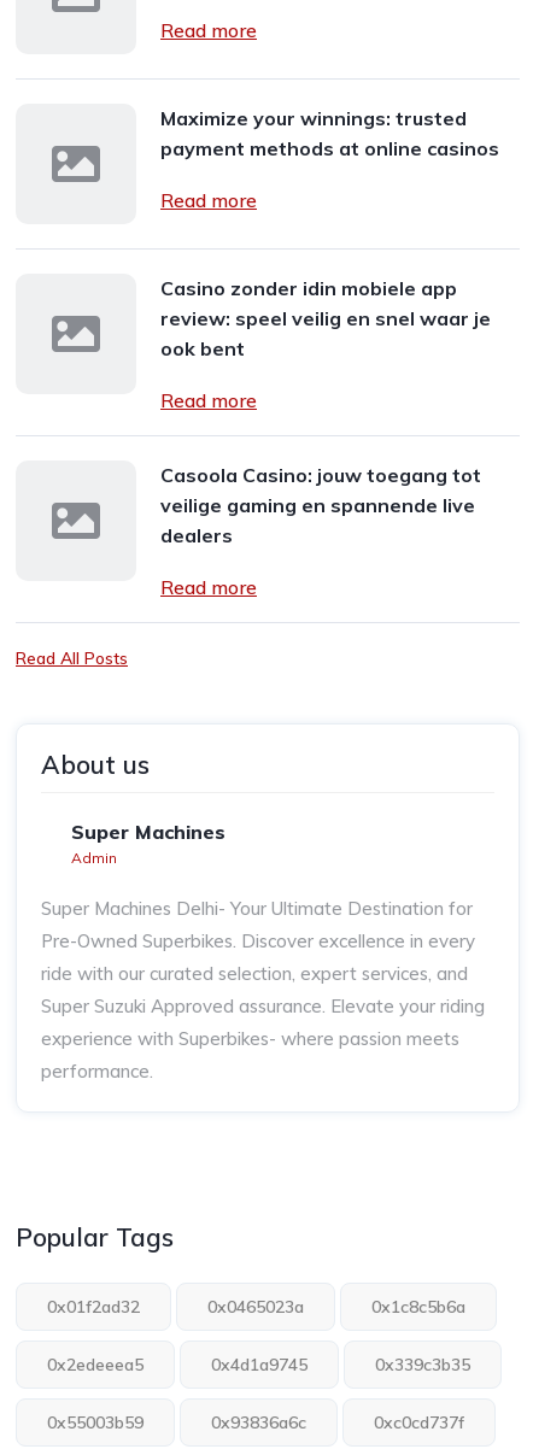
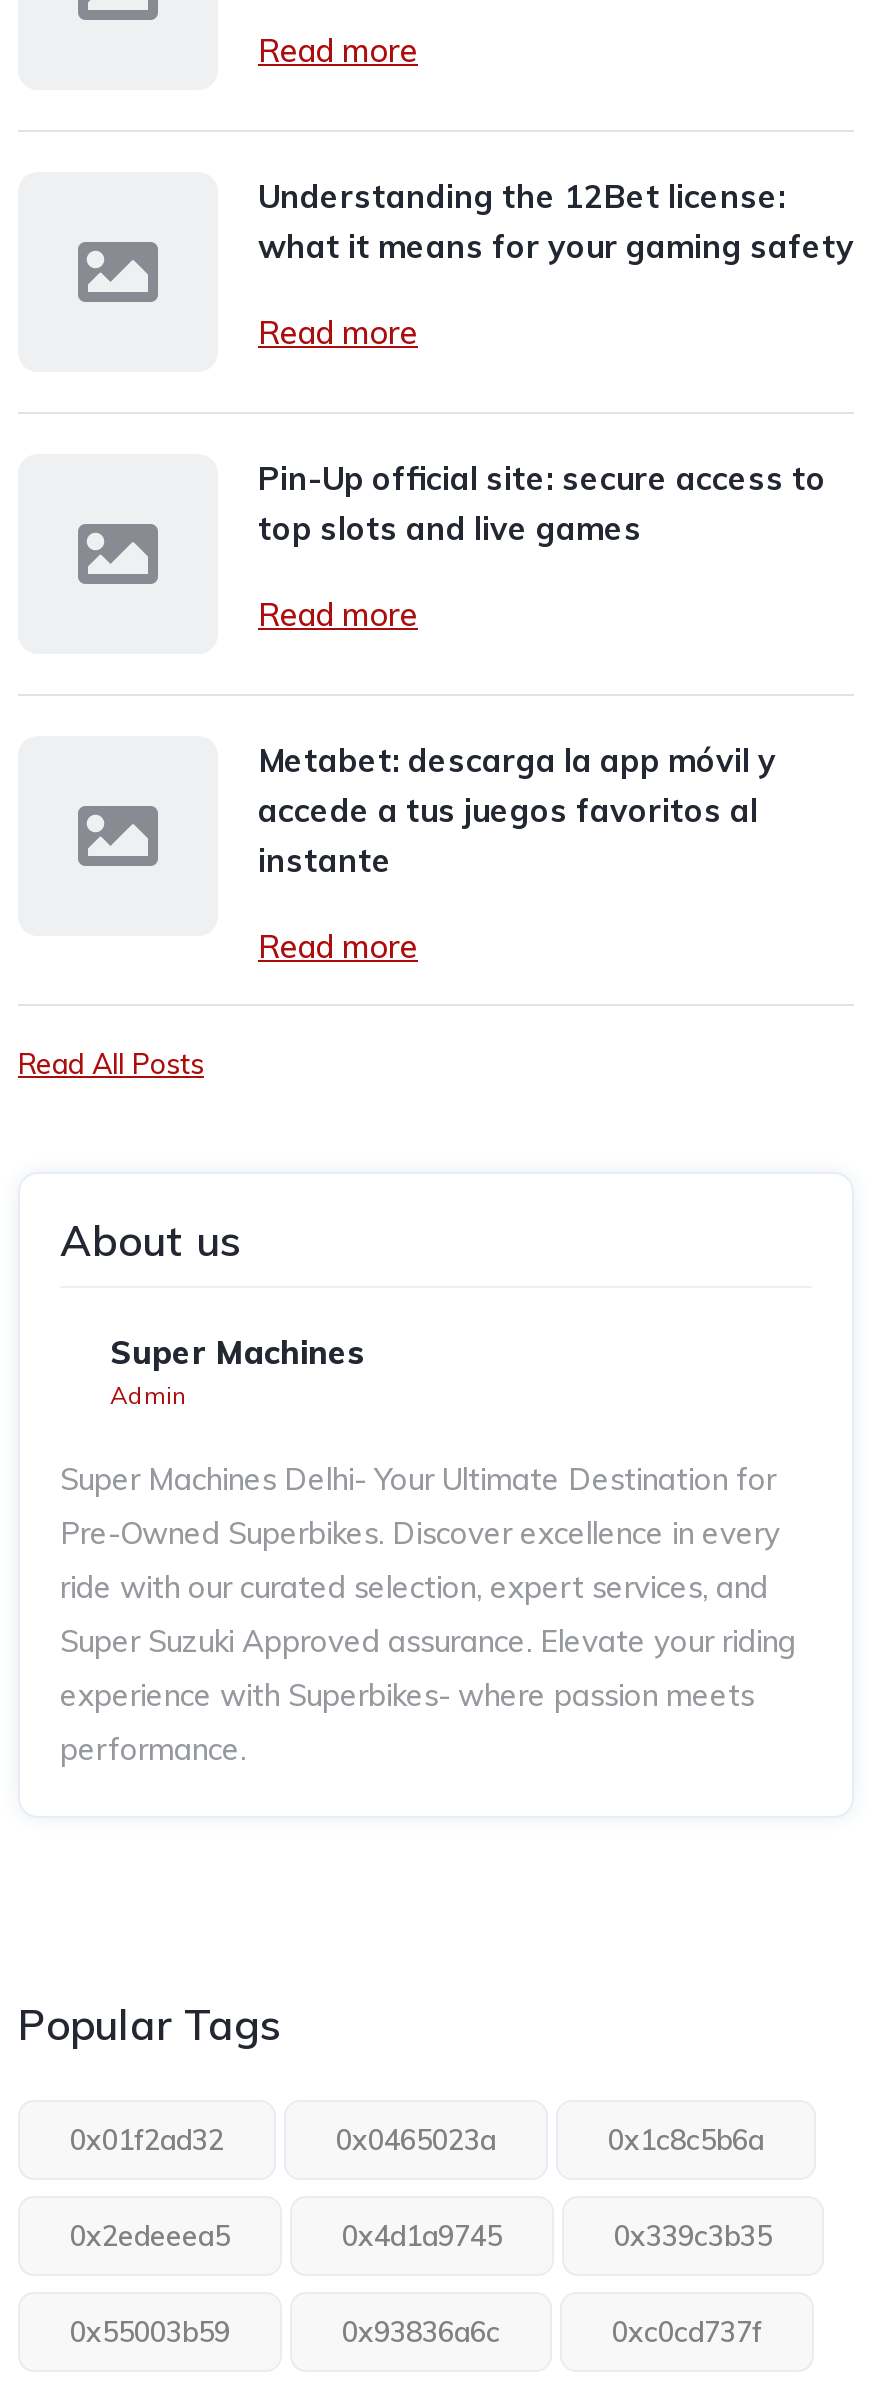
- Maximize your winnings: trusted
- payment methods at online casinos
+ Understanding the 12Bet license:
+ what it means for your gaming safety

- Casino zonder idin mobiele app
- review: speel veilig en snel waar je
- ook bent
+ Pin-Up official site: secure access to
+ top slots and live games

- Casoola Casino: jouw toegang tot
- veilige gaming en spannende live
- dealers
+ Metabet: descarga la app móvil y
+ accede a tus juegos favoritos al
+ instante
